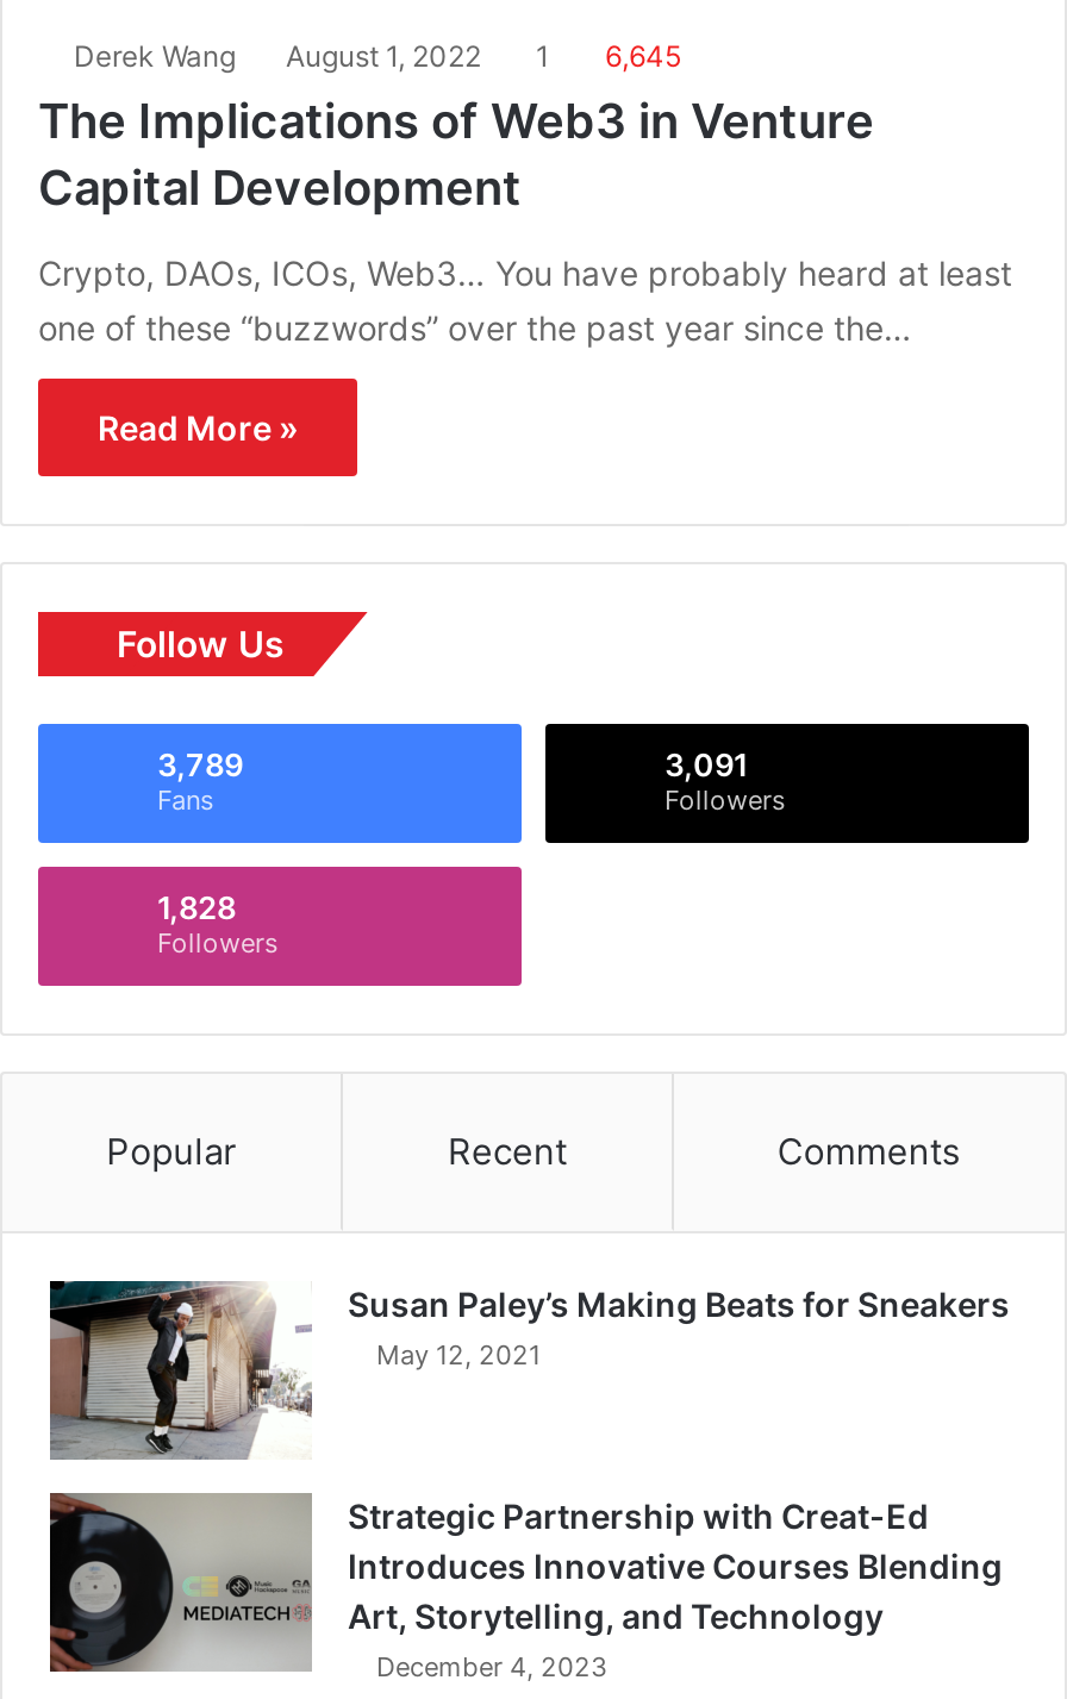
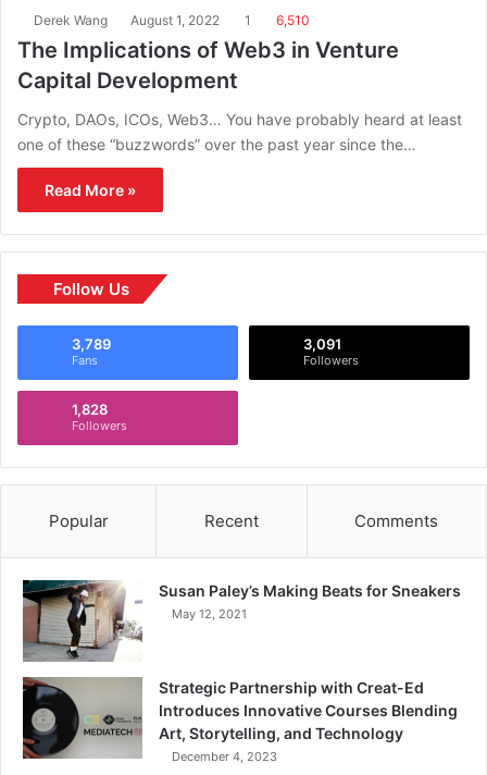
- Derek Wang August 1, 2022 1 6,645
+ Derek Wang August 1, 2022 1 6,510
